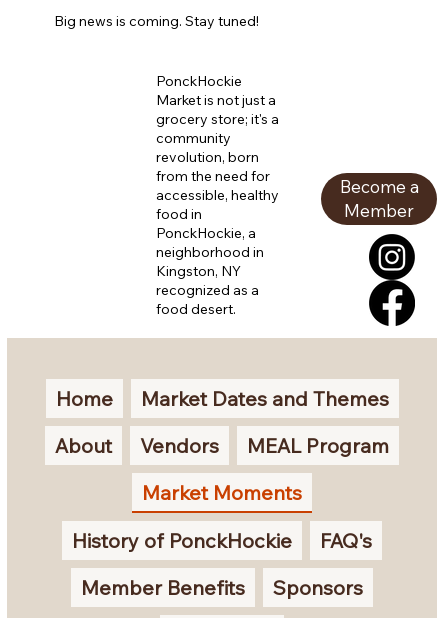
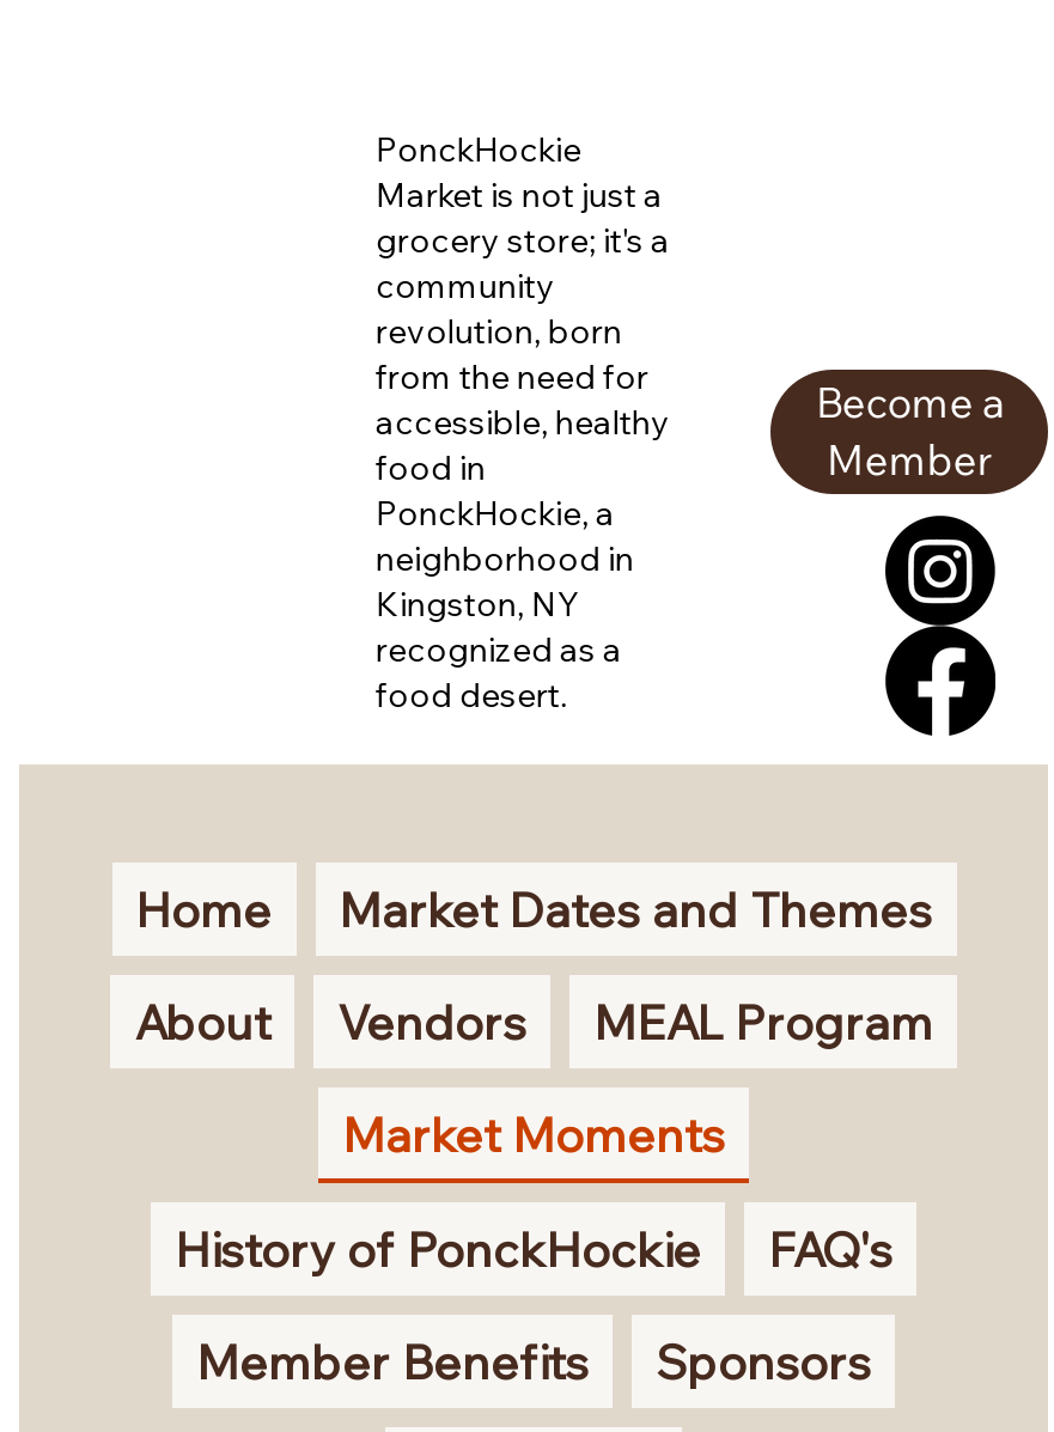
- Big news is coming. Stay tuned!
